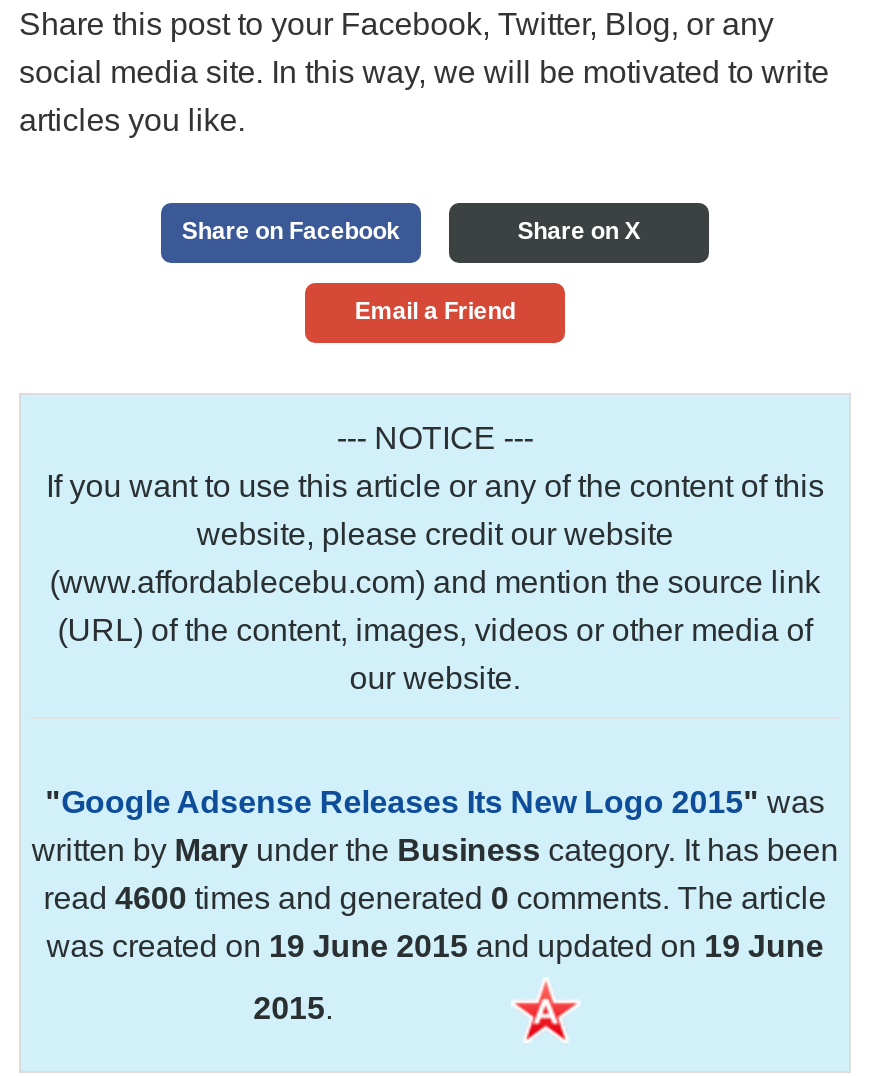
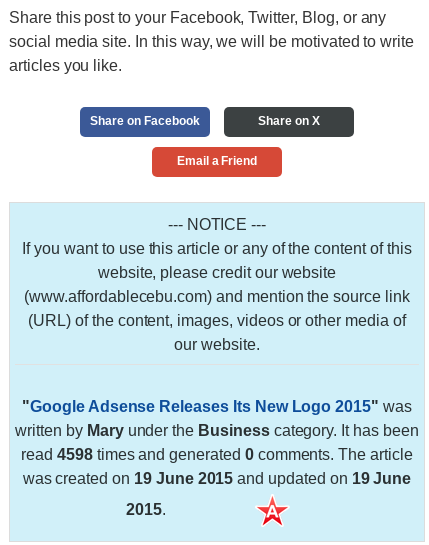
- read 4600 times and generated 0 comments. The article
+ read 4598 times and generated 0 comments. The article
